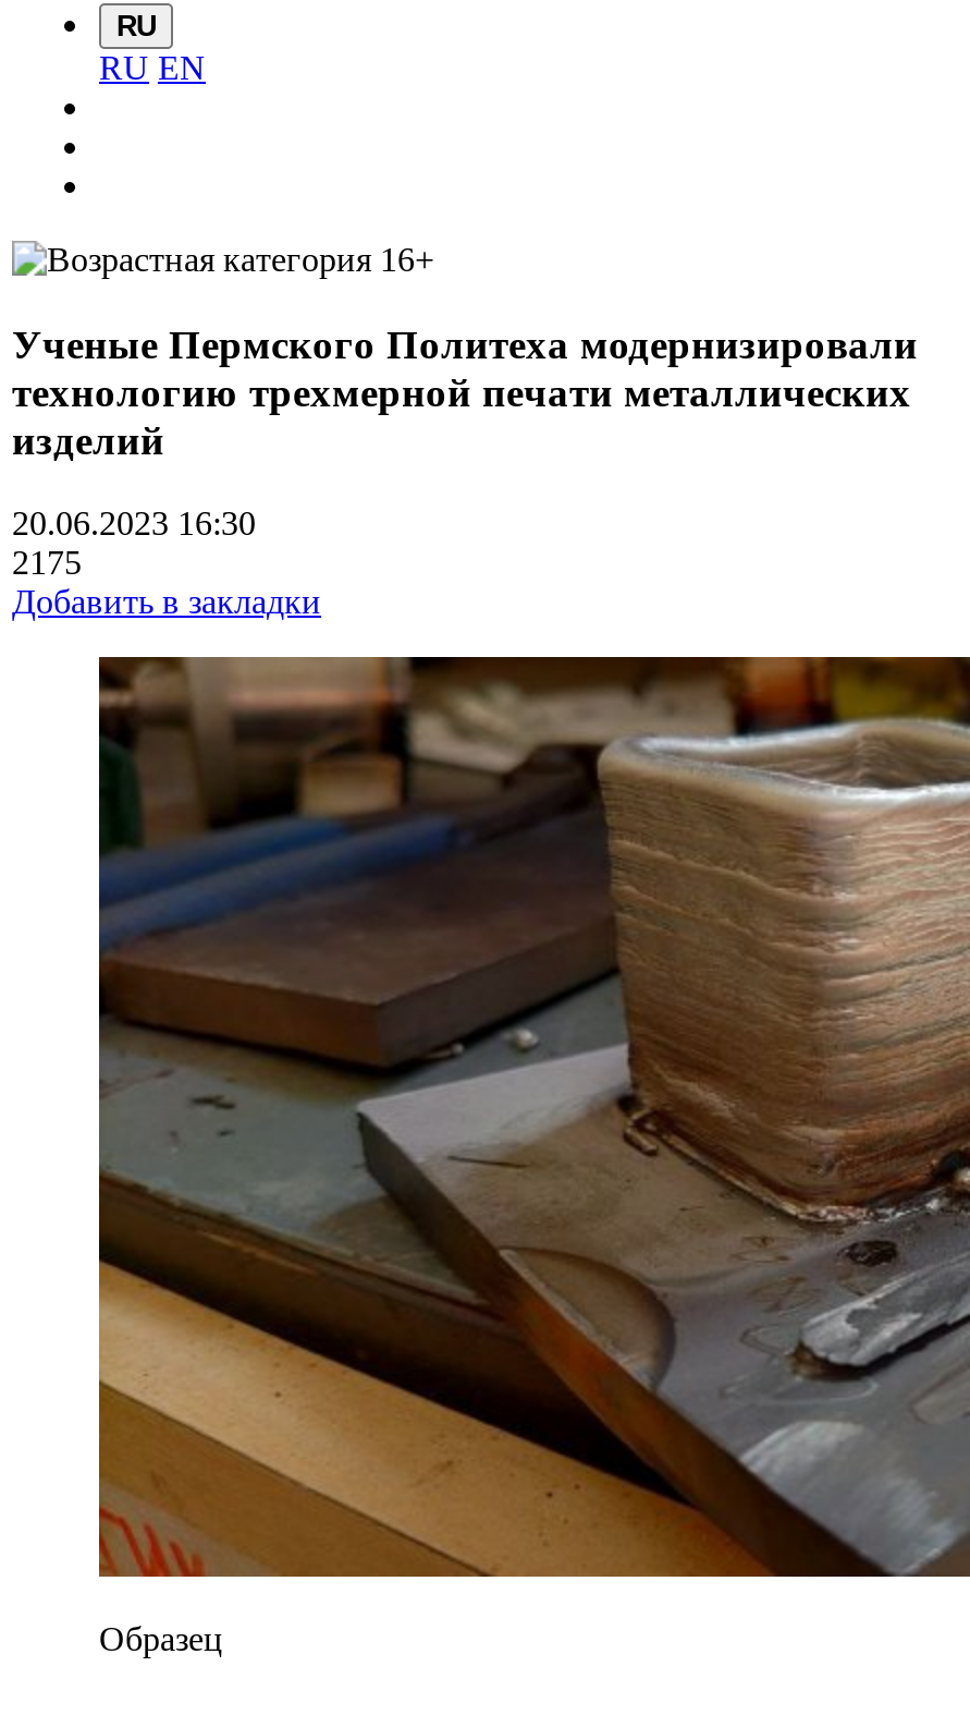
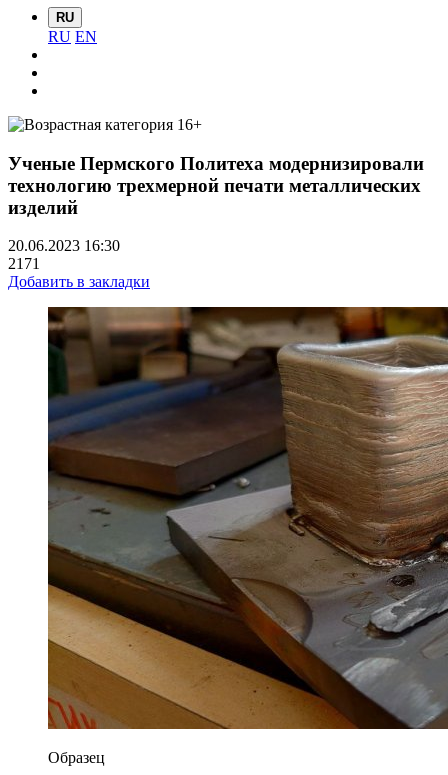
- 2175
+ 2171
